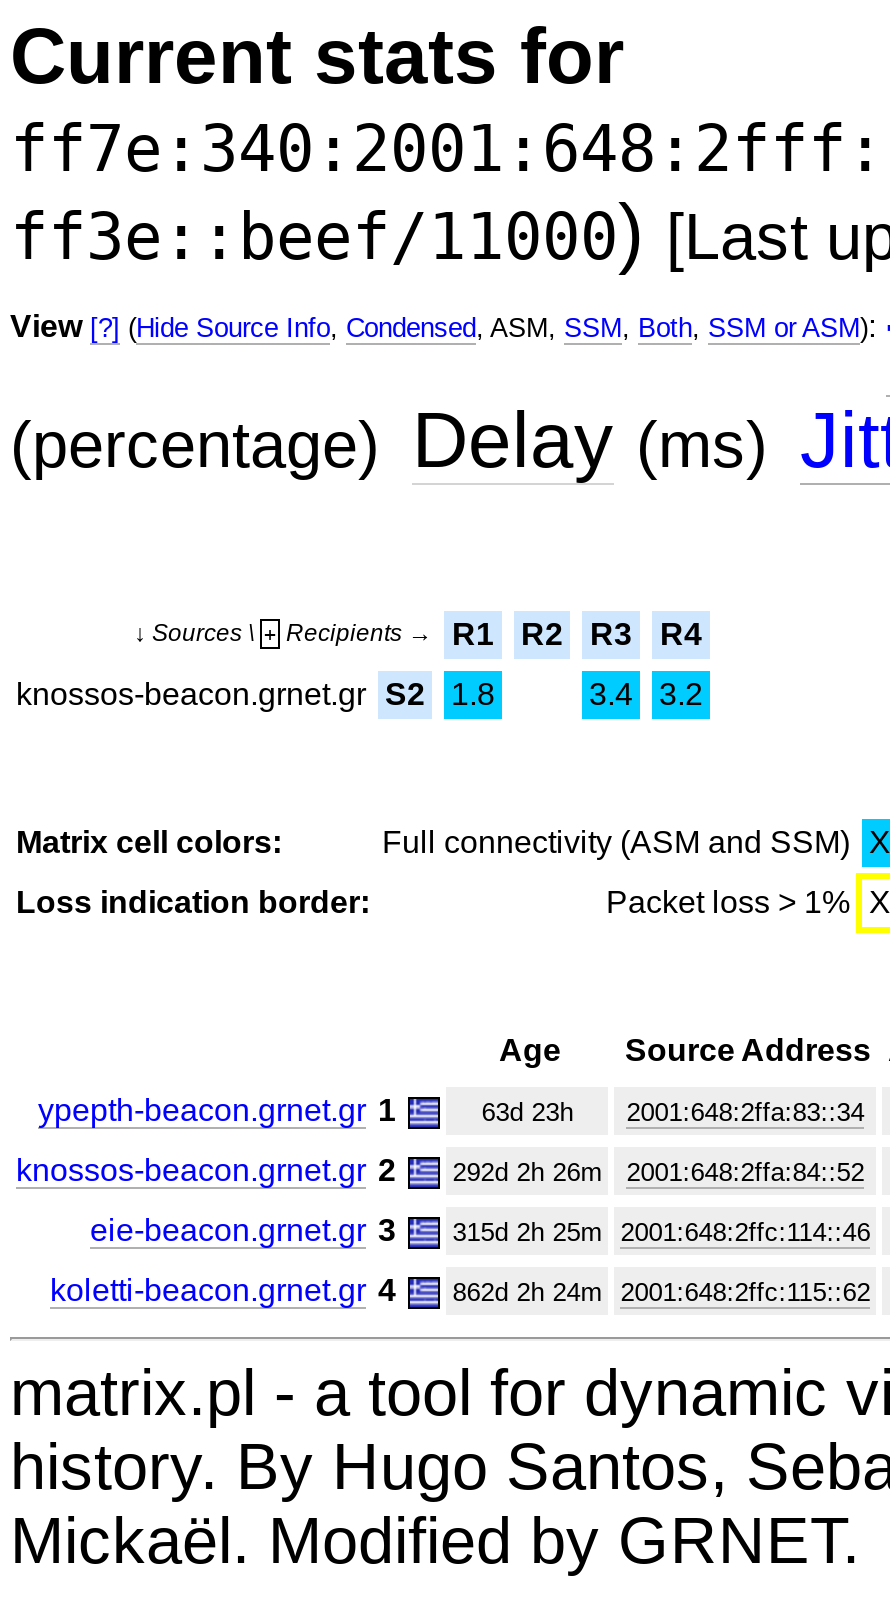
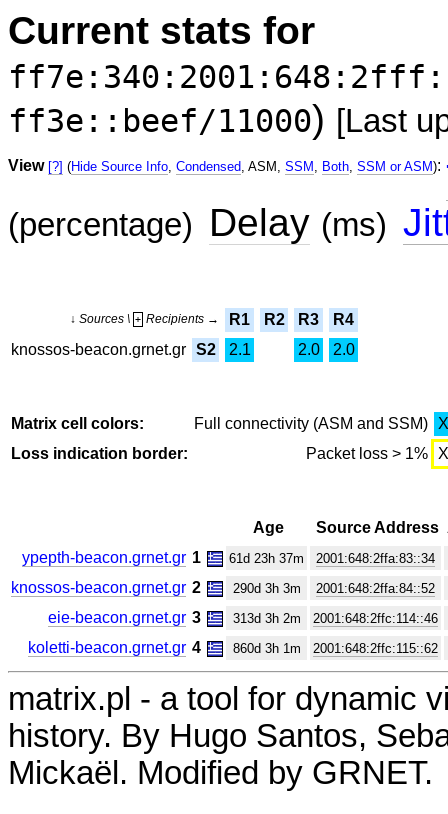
- knossos-beacon.grnet.gr S2 1.8
+ knossos-beacon.grnet.gr S2 2.1

- 3.4
+ 2.0

- 3.2
+ 2.0

- 63d 23h
+ 61d 23h 37m

- 292d 2h 26m
+ 290d 3h 3m

- 315d 2h 25m 2001:648:2ffc:114::46
+ 313d 3h 2m
+ 2001:648:2ffc:114::46

- 862d 2h 24m 2001:648:2ffc:115::62
+ 860d 3h 1m
+ 2001:648:2ffc:115::62
